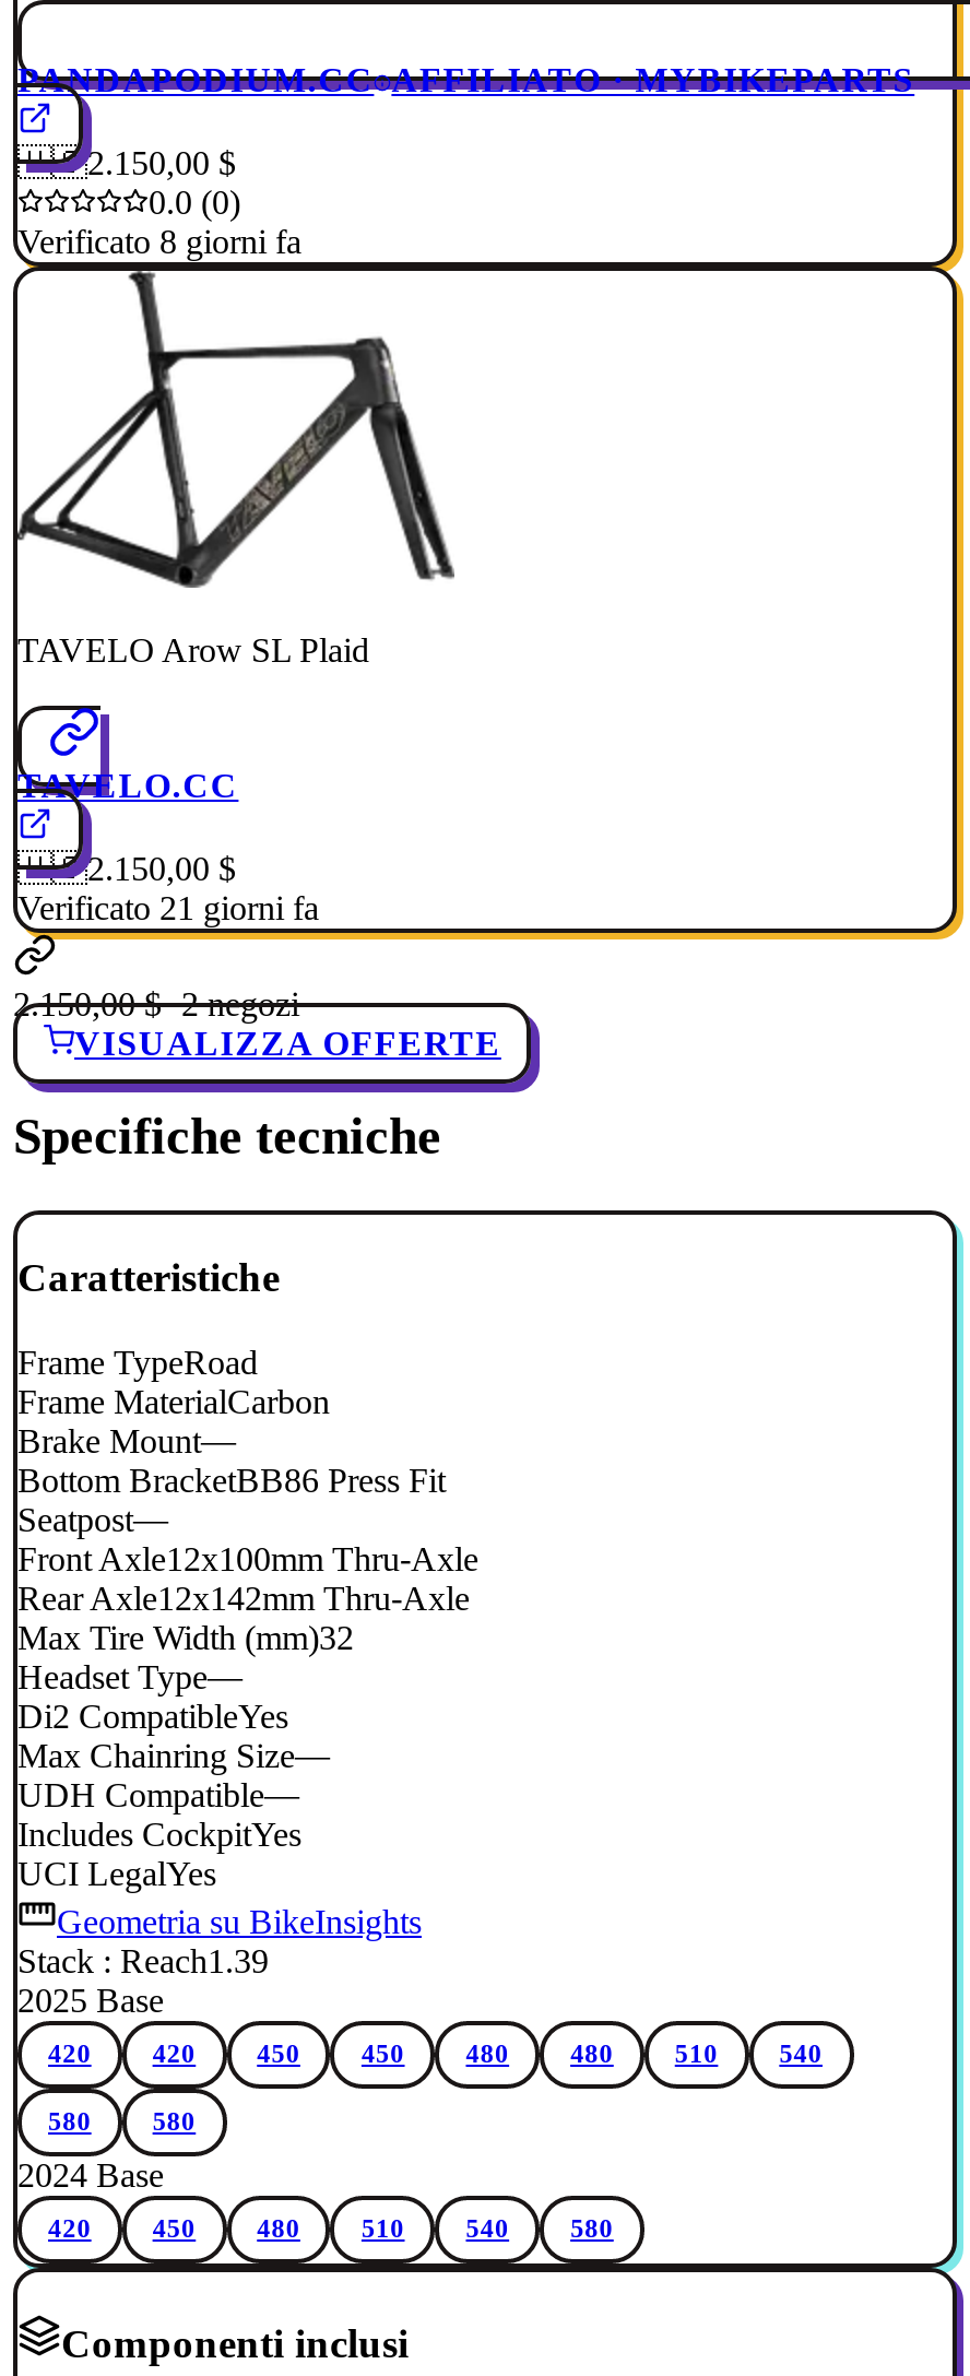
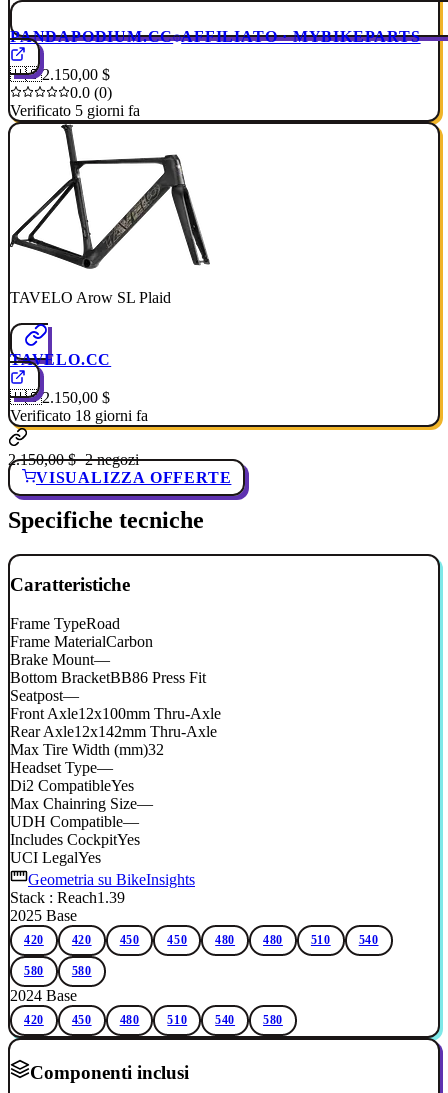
- Verificato 8 giorni fa
+ Verificato 5 giorni fa

- Verificato 21 giorni fa
+ Verificato 18 giorni fa
